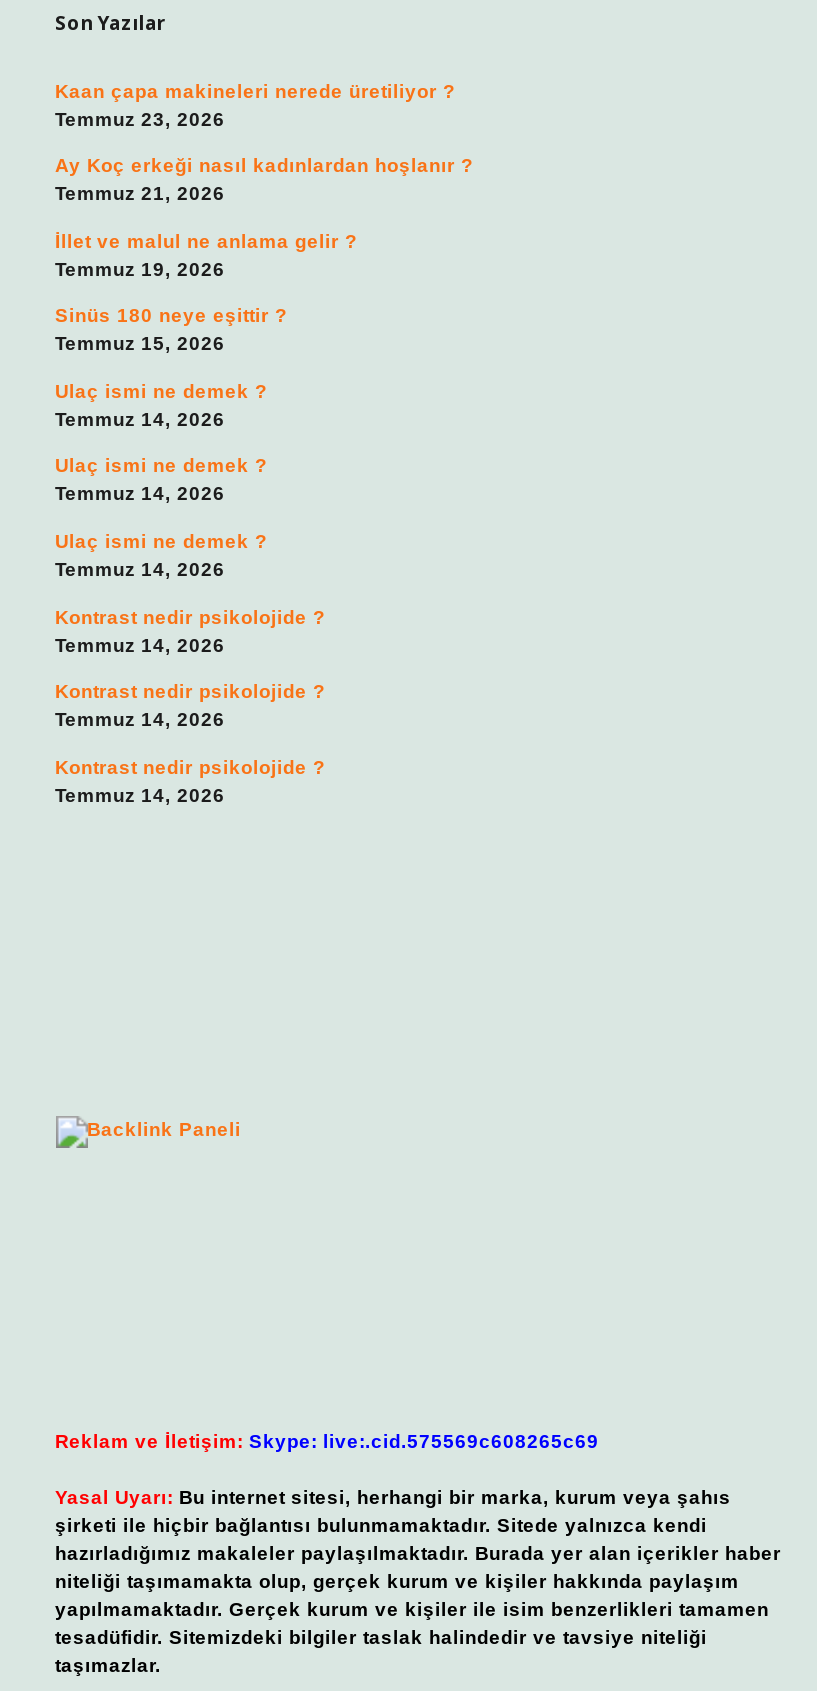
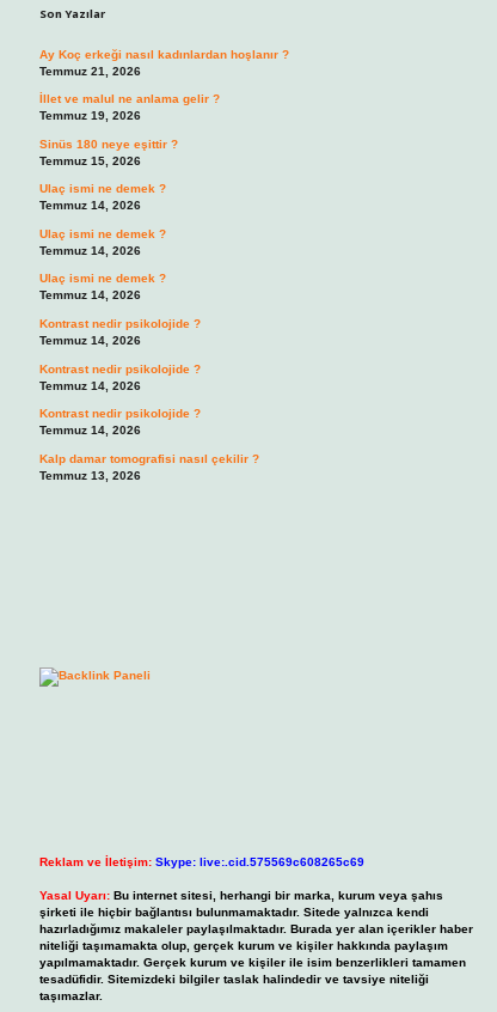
- Kaan çapa makineleri nerede üretiliyor ?
- Temmuz 23, 2026

moved up: Ay Koç erkeği nasıl kadınlardan hoşlanır ? | Temmuz 21, 2026 | İllet ve malul ne anlama gelir ? | ... | Kontrast nedir psikolojide ? | Temmuz 14, 2026

+ Kalp damar tomografisi nasıl çekilir ?
+ Temmuz 13, 2026
